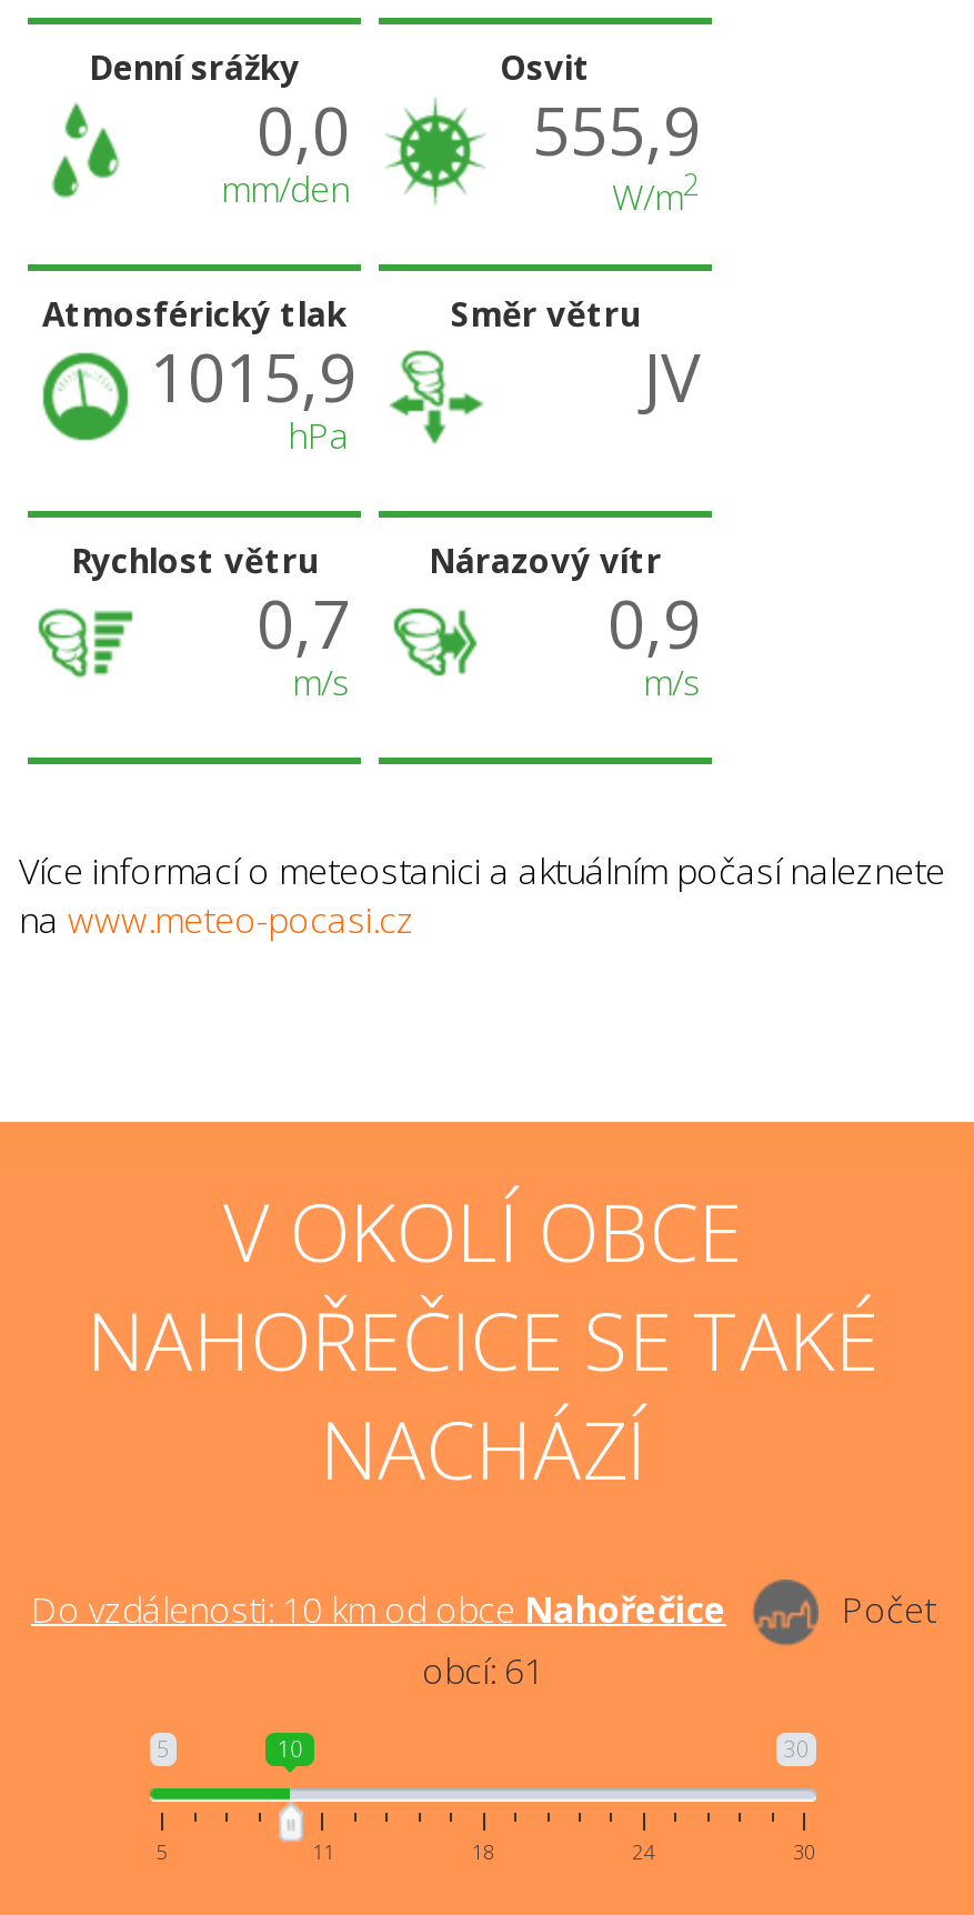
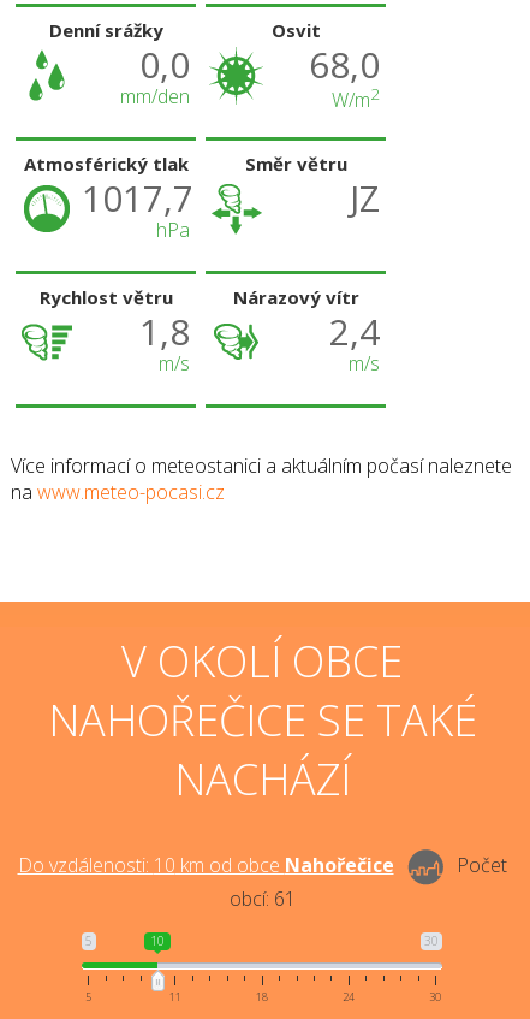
- 555,9
+ 68,0

- 1015,9
+ 1017,7

- JV
+ JZ

- 0,7
+ 1,8

- 0,9
+ 2,4
